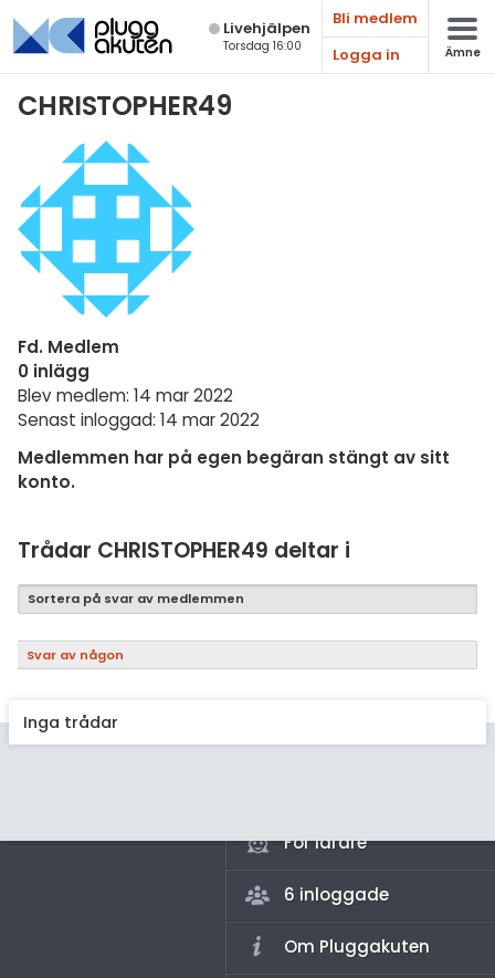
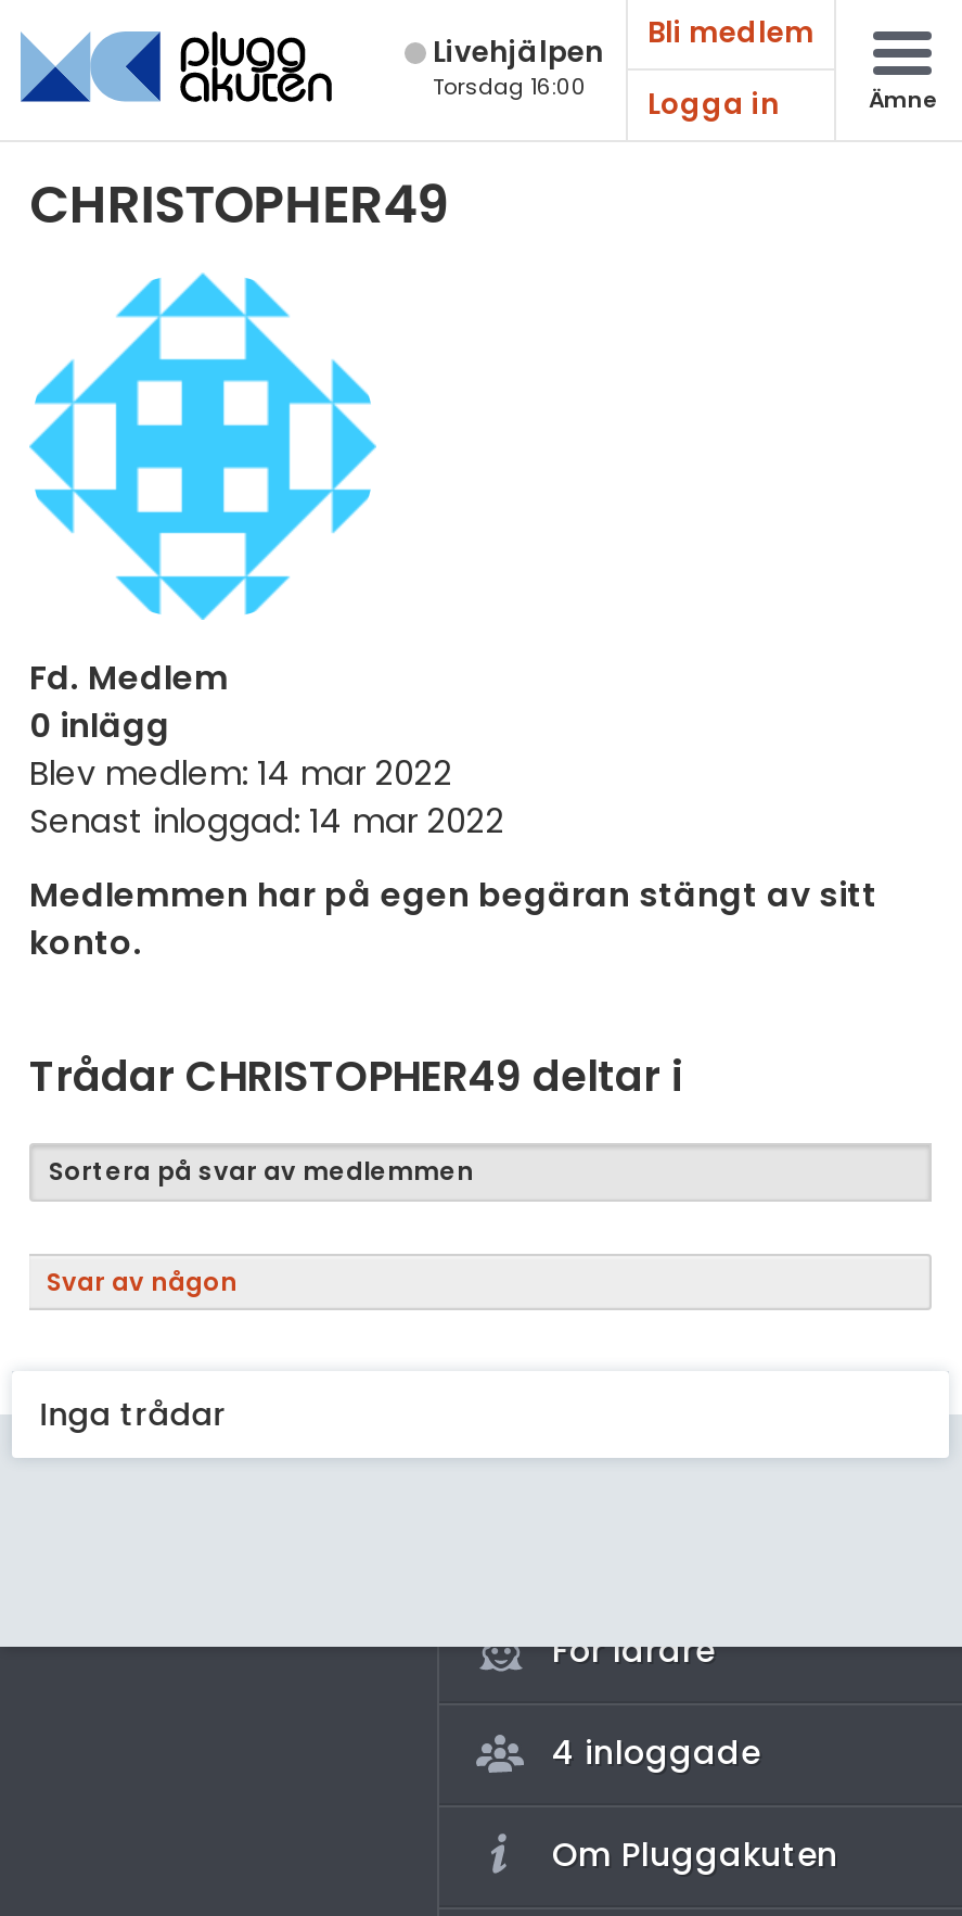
- 6 inloggade
+ 4 inloggade
